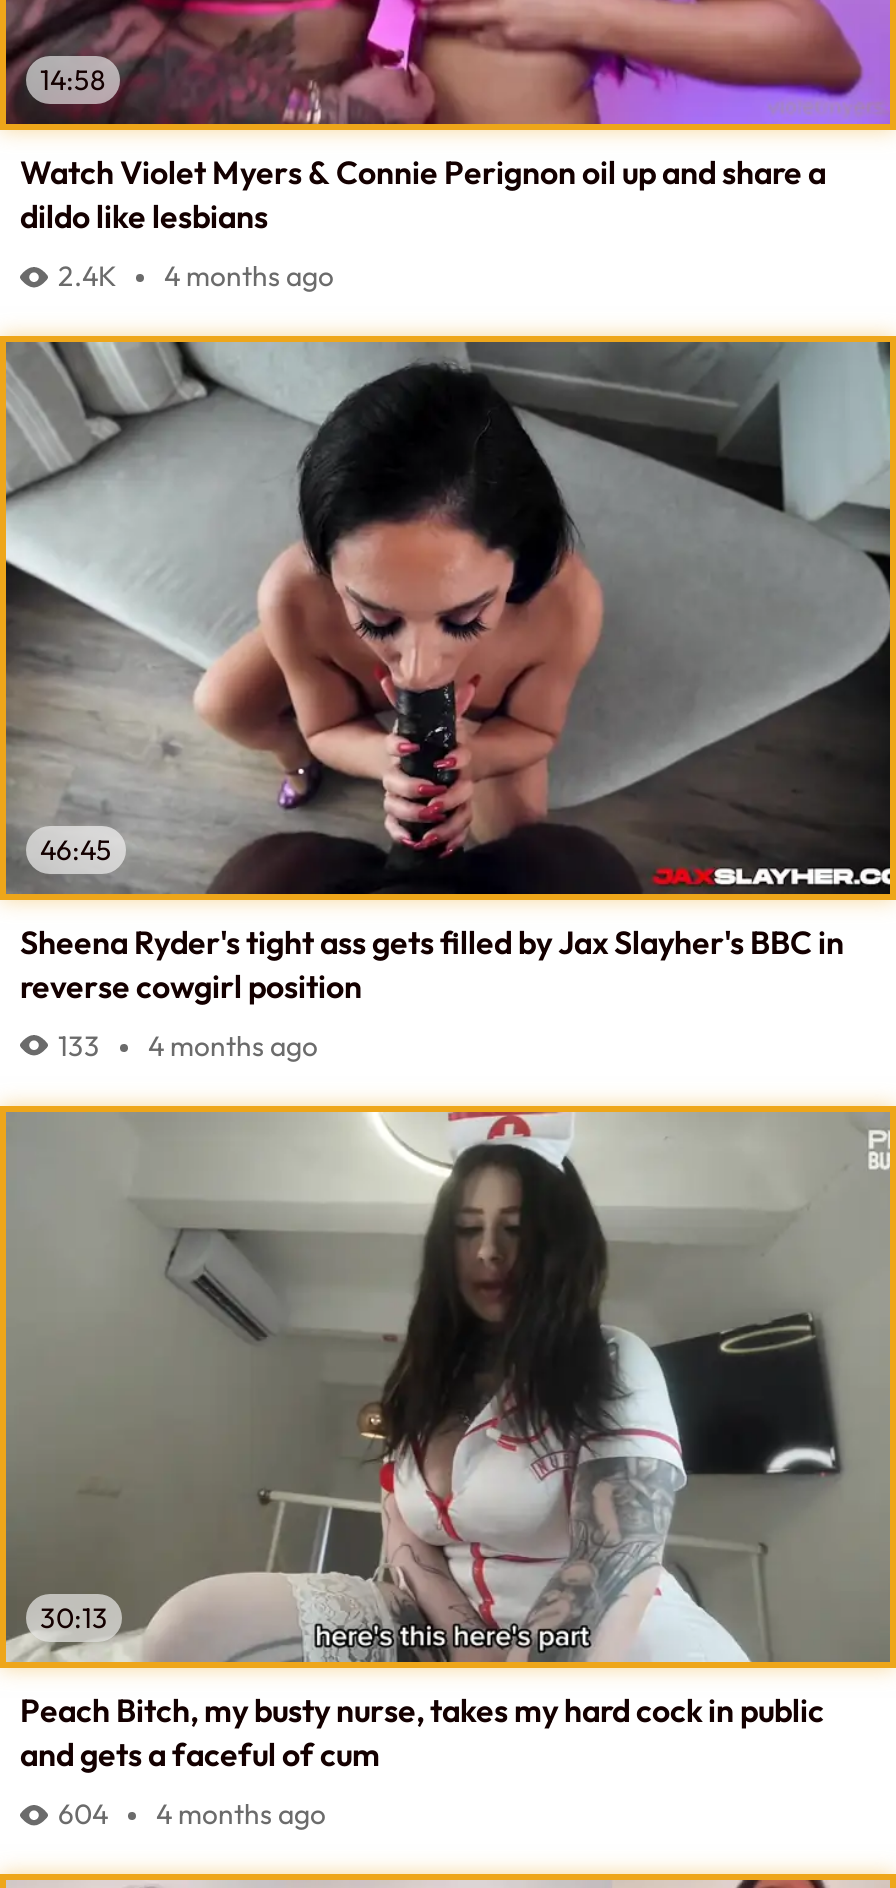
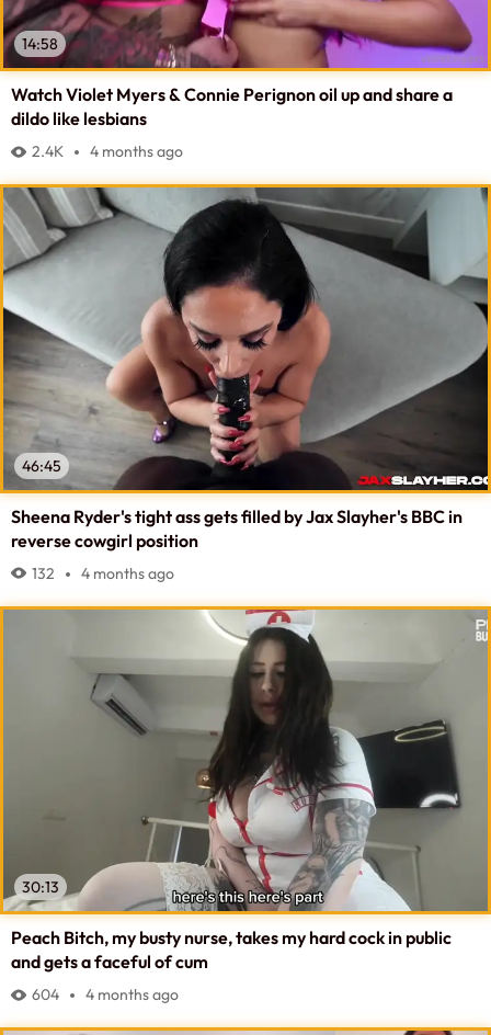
- 133 4 months ago
+ 132 4 months ago
